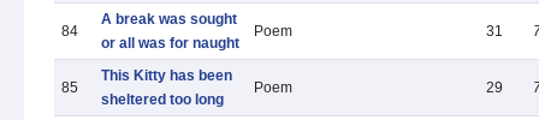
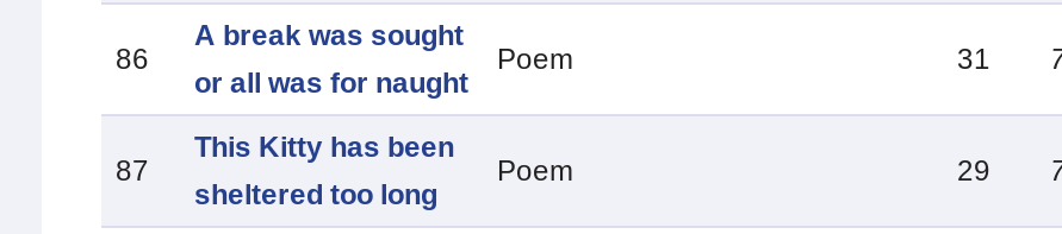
- 84
+ 86

- 85
+ 87
